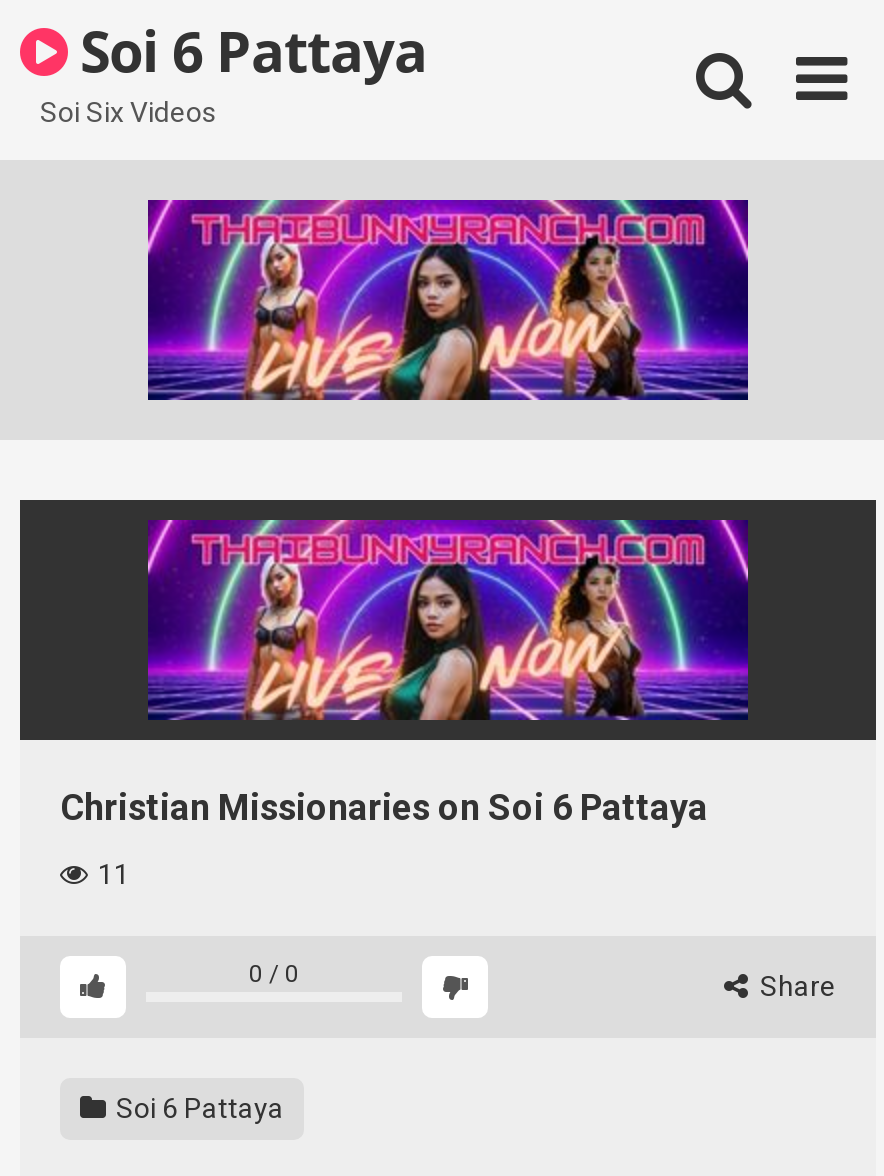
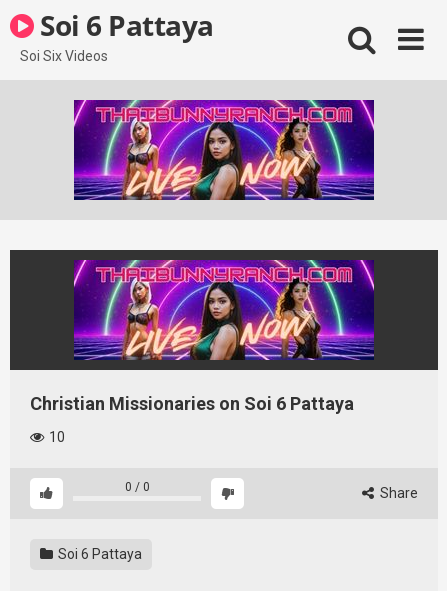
- 11
+ 10
